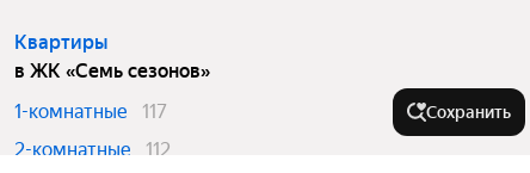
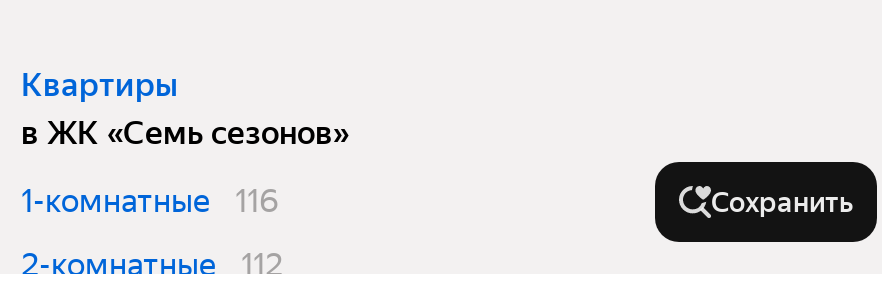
- 1-комнатные 117
+ 1-комнатные 116
